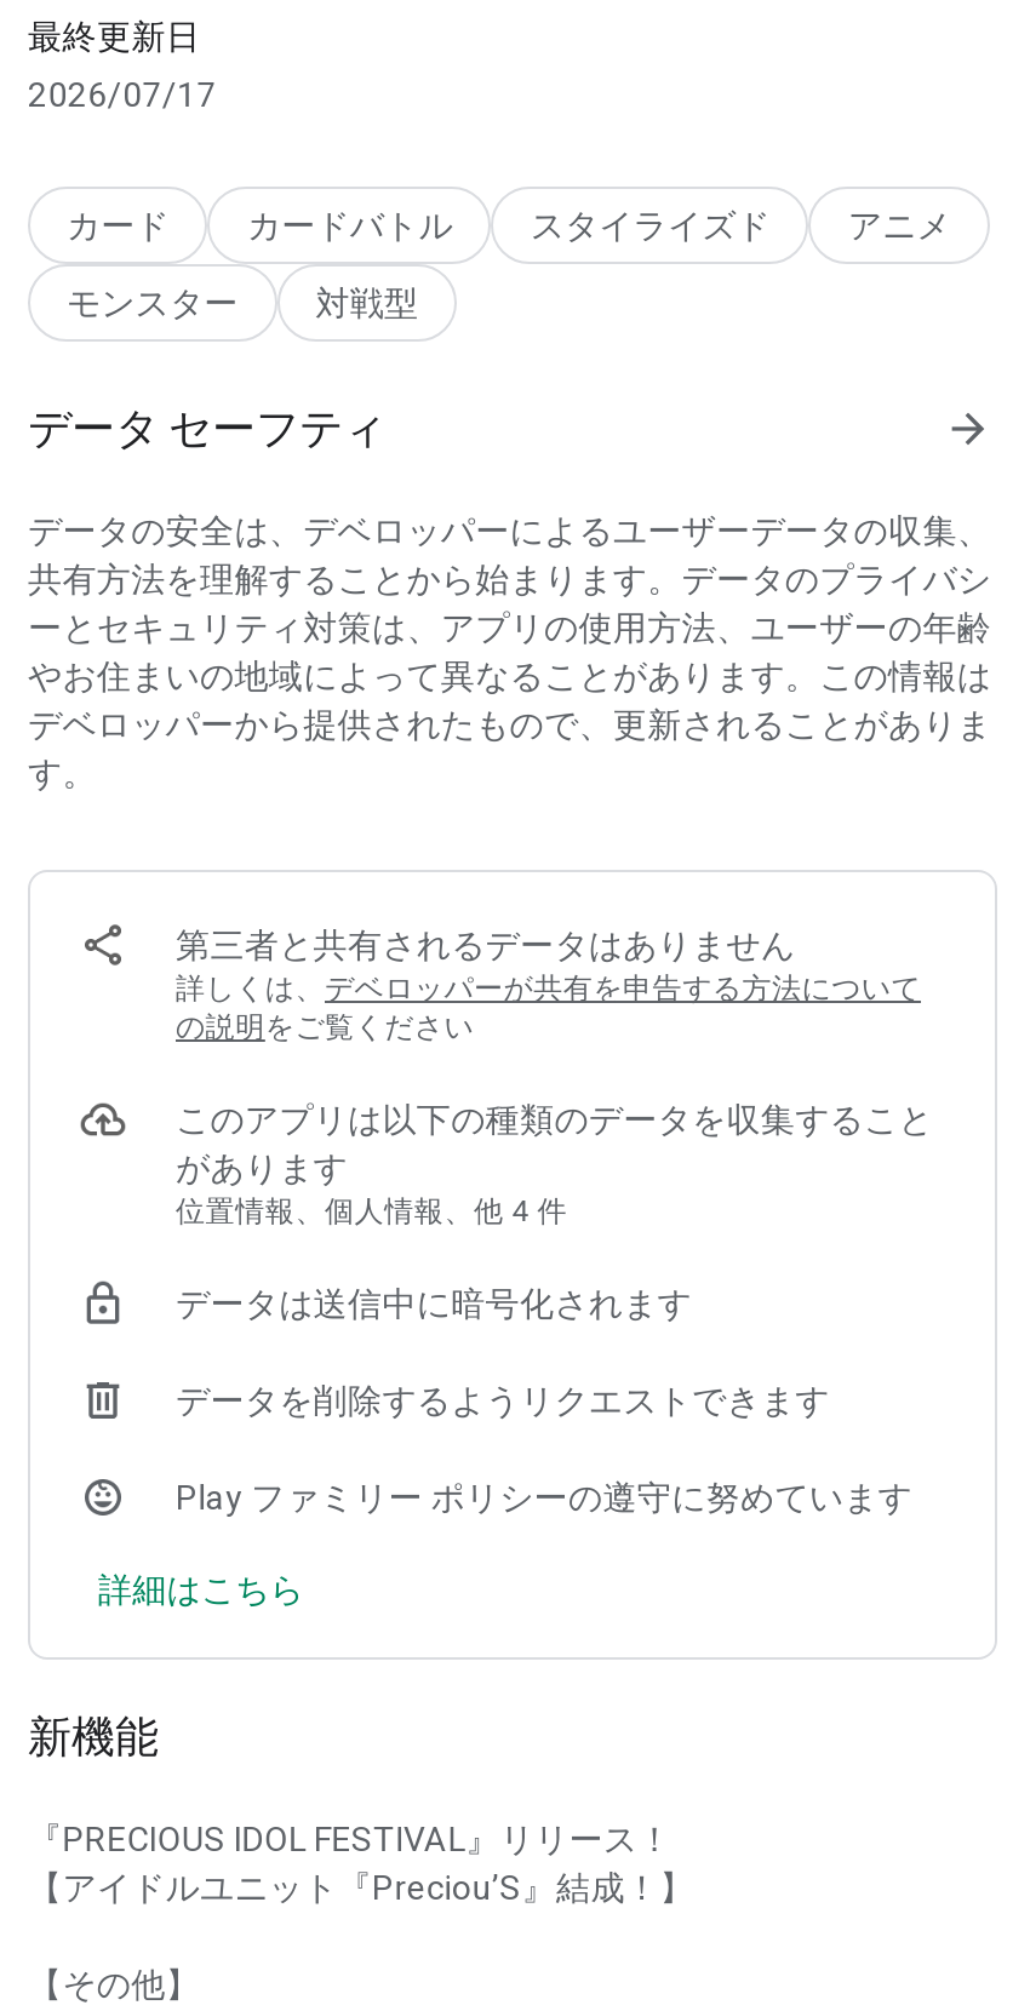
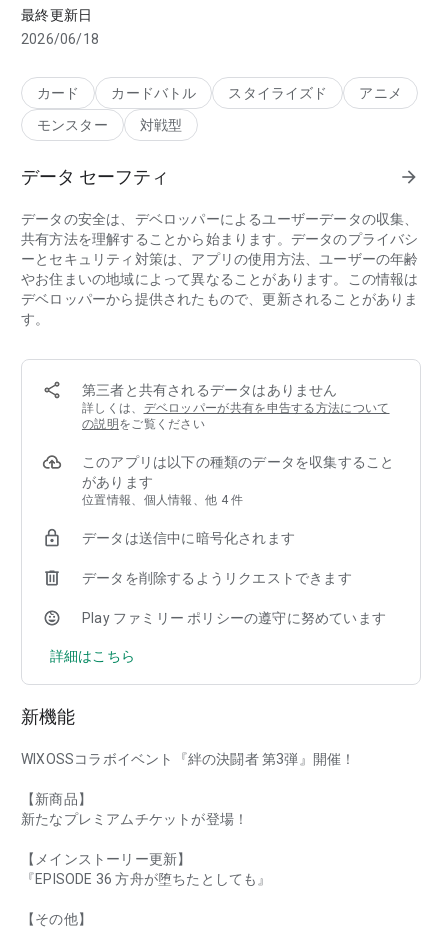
- 2026/07/17
+ 2026/06/18

- 『PRECIOUS IDOL FESTIVAL』リリース！
- 【アイドルユニット『Preciou’S』結成！】
+ WIXOSSコラボイベント『絆の決闘者 第3弾』開催！
+ 【新商品】
+ 新たなプレミアムチケットが登場！
+ 【メインストーリー更新】
+ 『EPISODE 36 方舟が堕ちたとしても』
